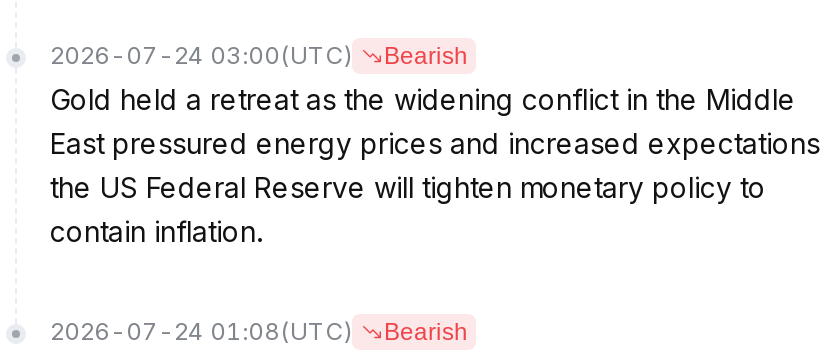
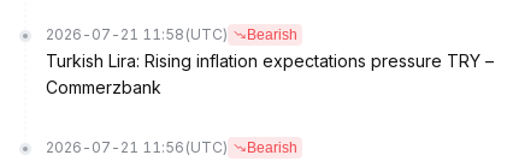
- 2026-07-24 03:00(UTC) Bearish
+ 2026-07-21 11:58(UTC) Bearish

- Gold held a retreat as the widening conflict in the Middle
- East pressured energy prices and increased expectations
- the US Federal Reserve will tighten monetary policy to
- contain inflation.
+ Turkish Lira: Rising inflation expectations pressure TRY –
+ Commerzbank

- 2026-07-24 01:08(UTC) Bearish
+ 2026-07-21 11:56(UTC) Bearish
